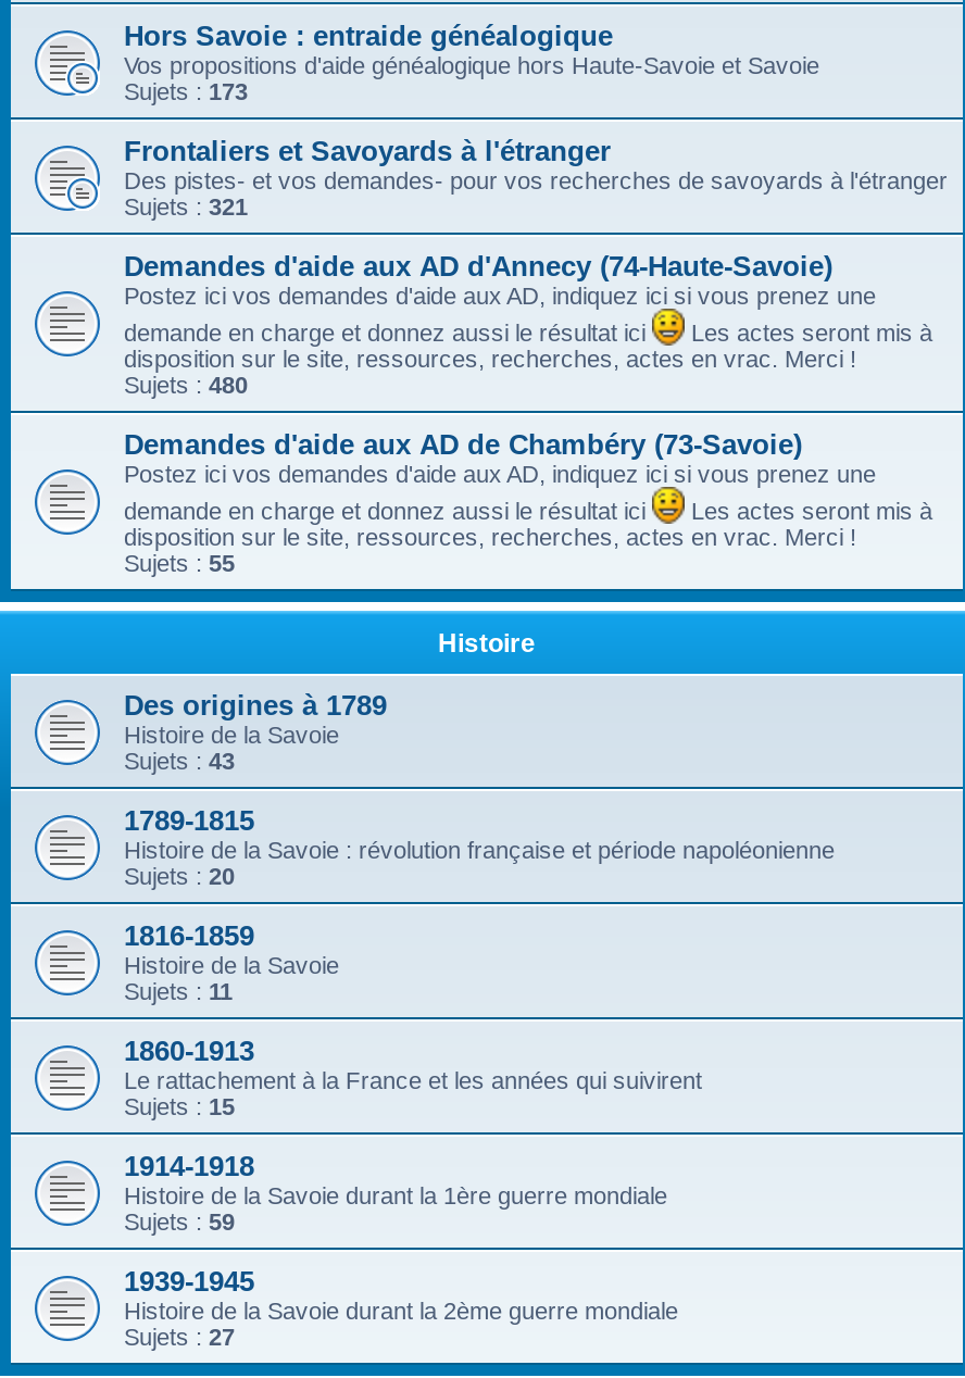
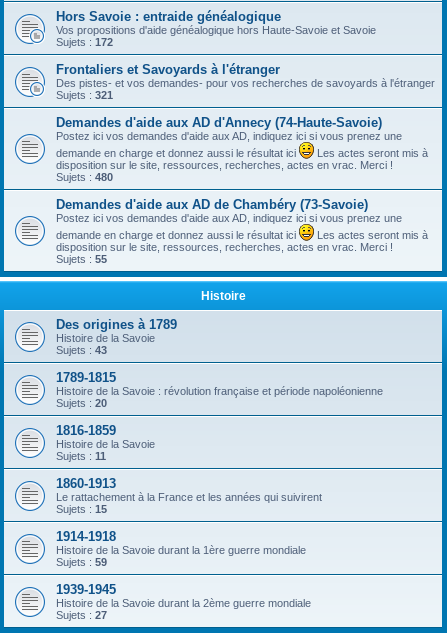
- Sujets : 173
+ Sujets : 172
